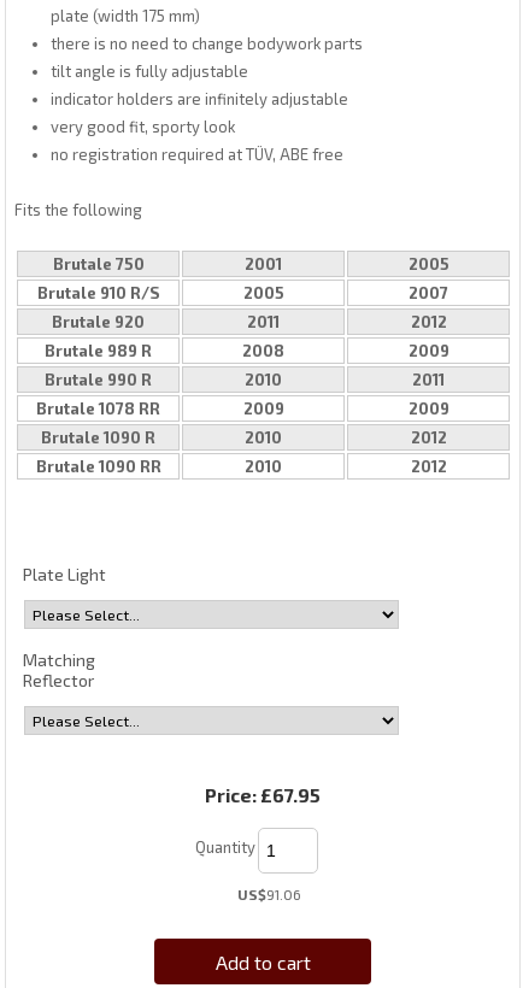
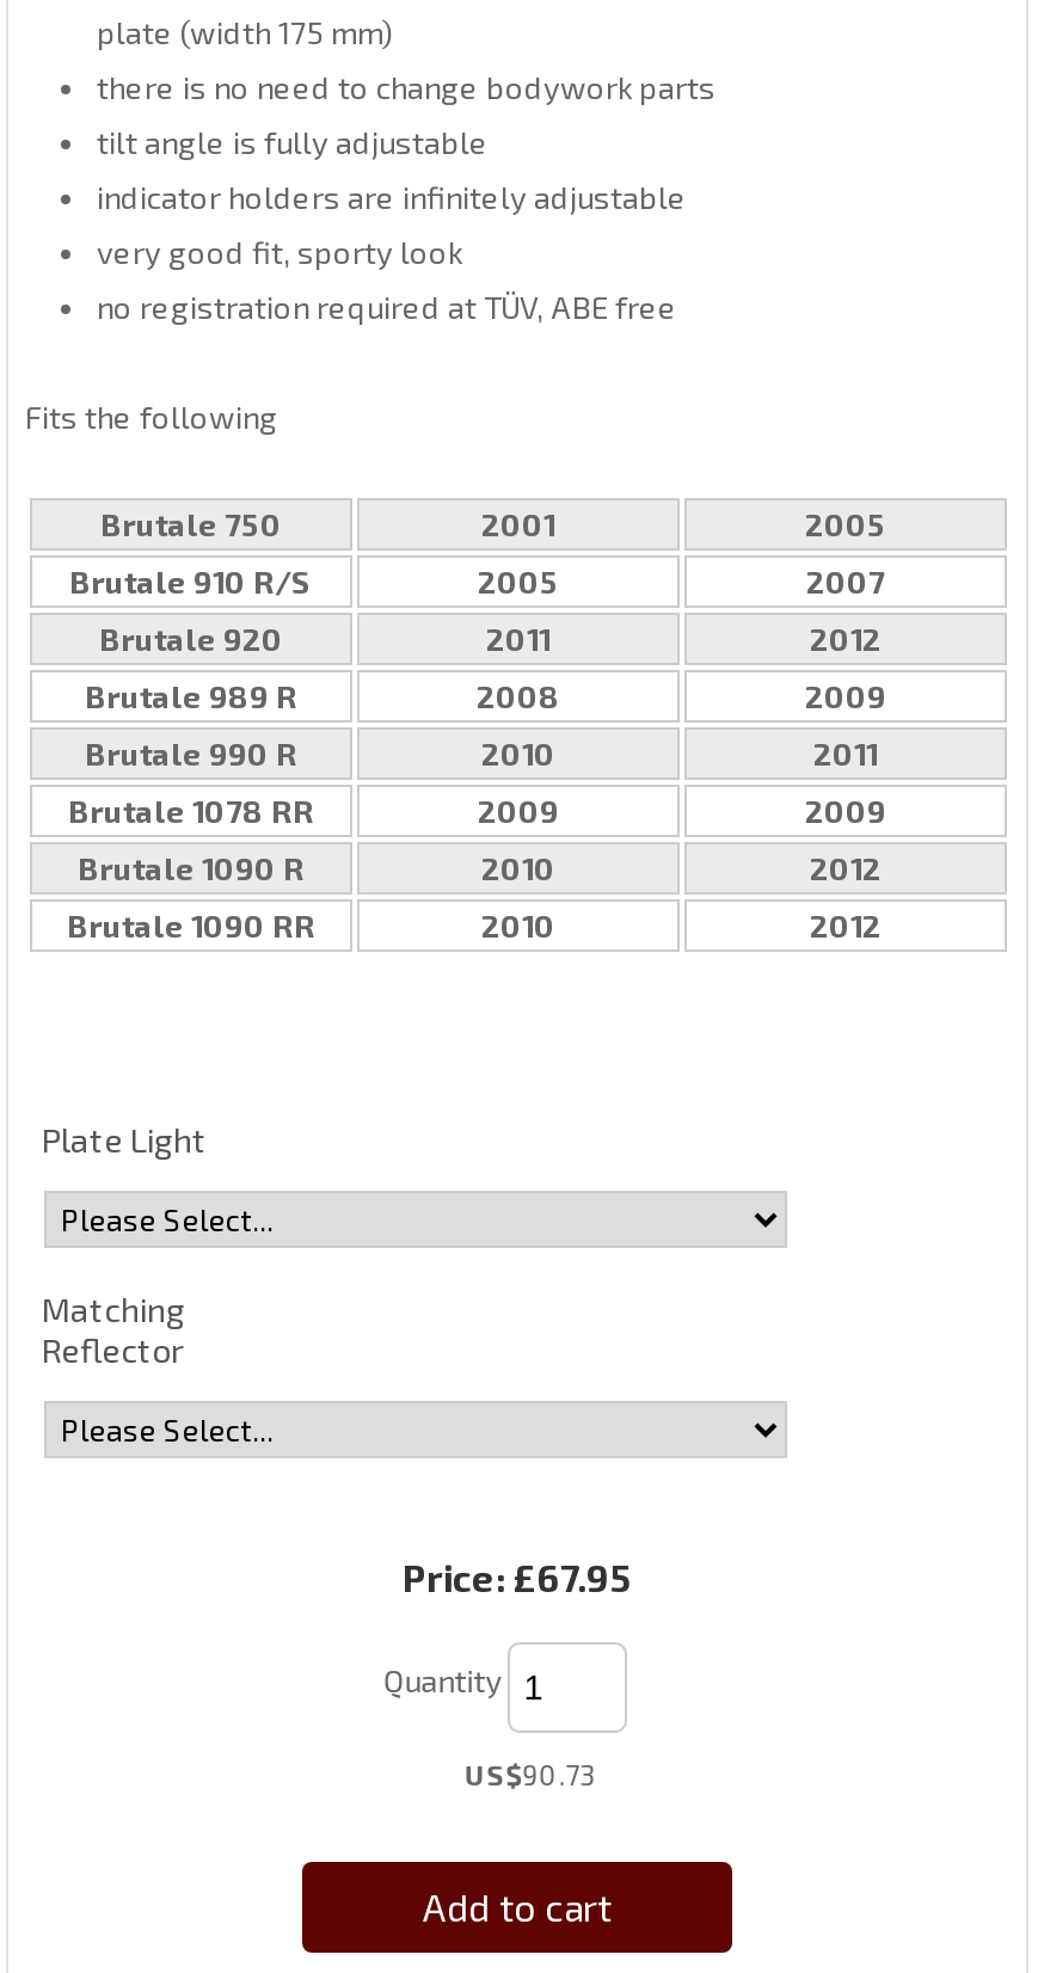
- US$91.06
+ US$90.73
